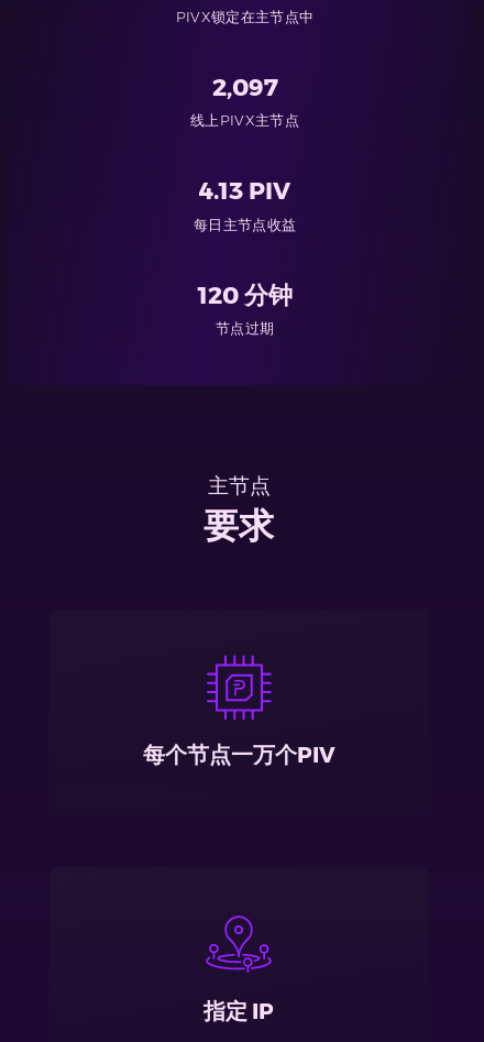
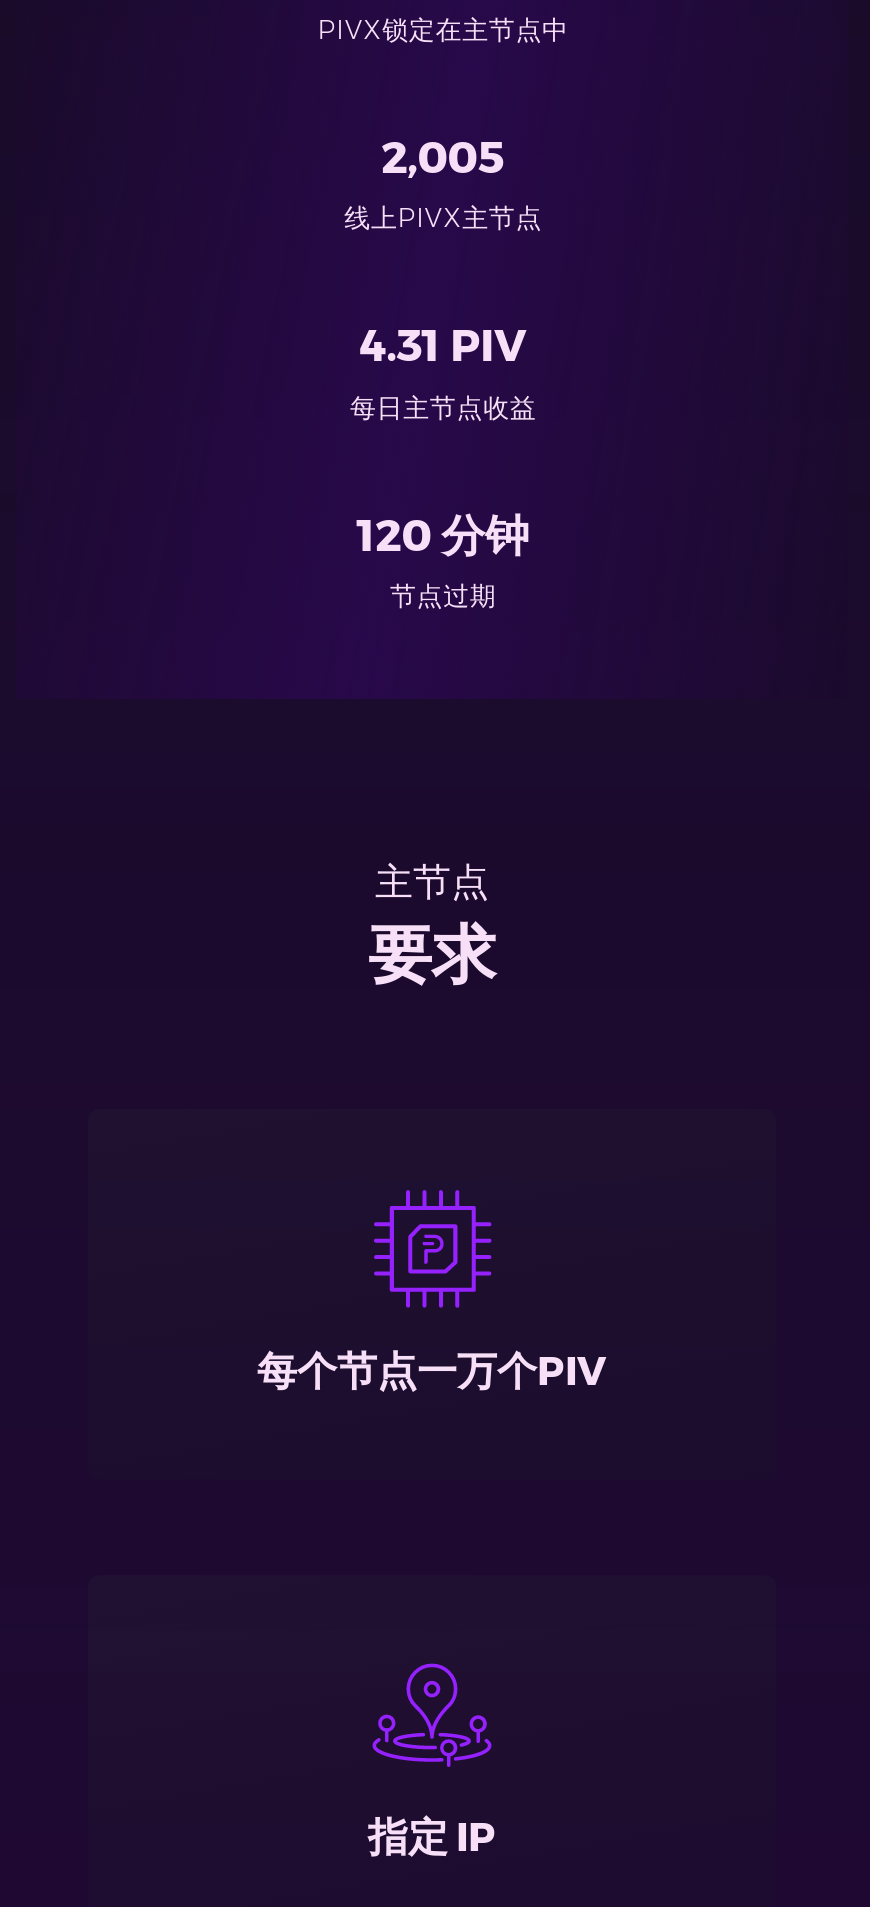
- 2,097
+ 2,005

- 4.13 PIV
+ 4.31 PIV
